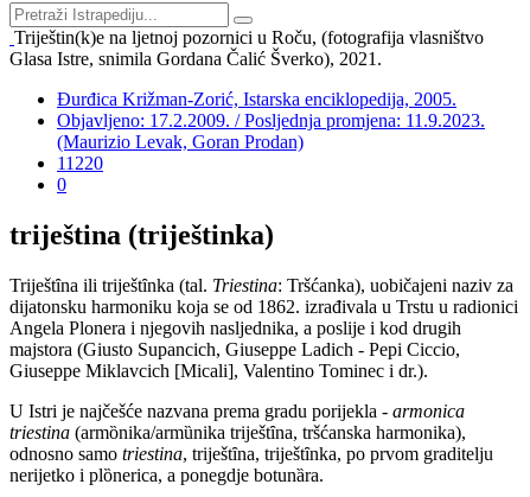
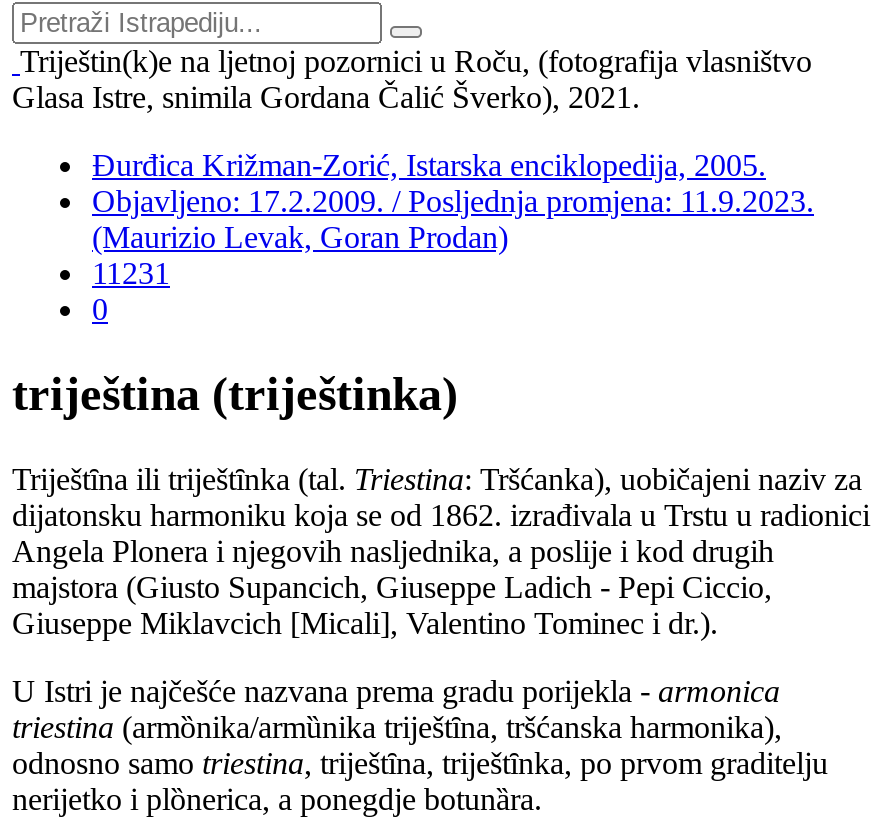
- 11220
+ 11231
